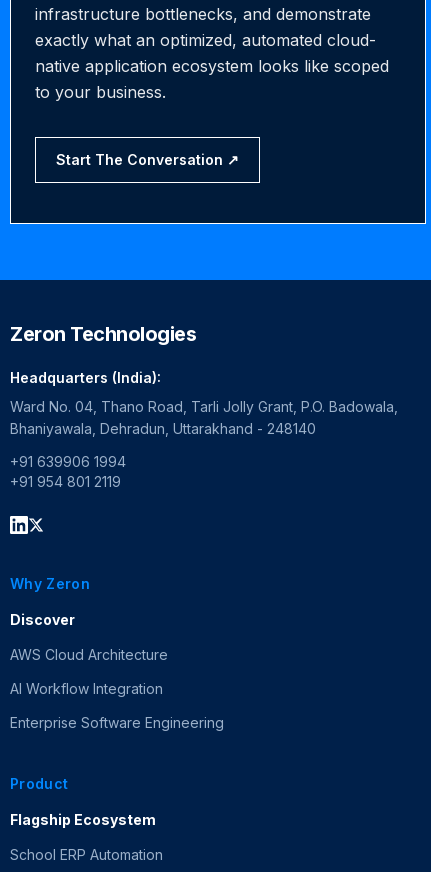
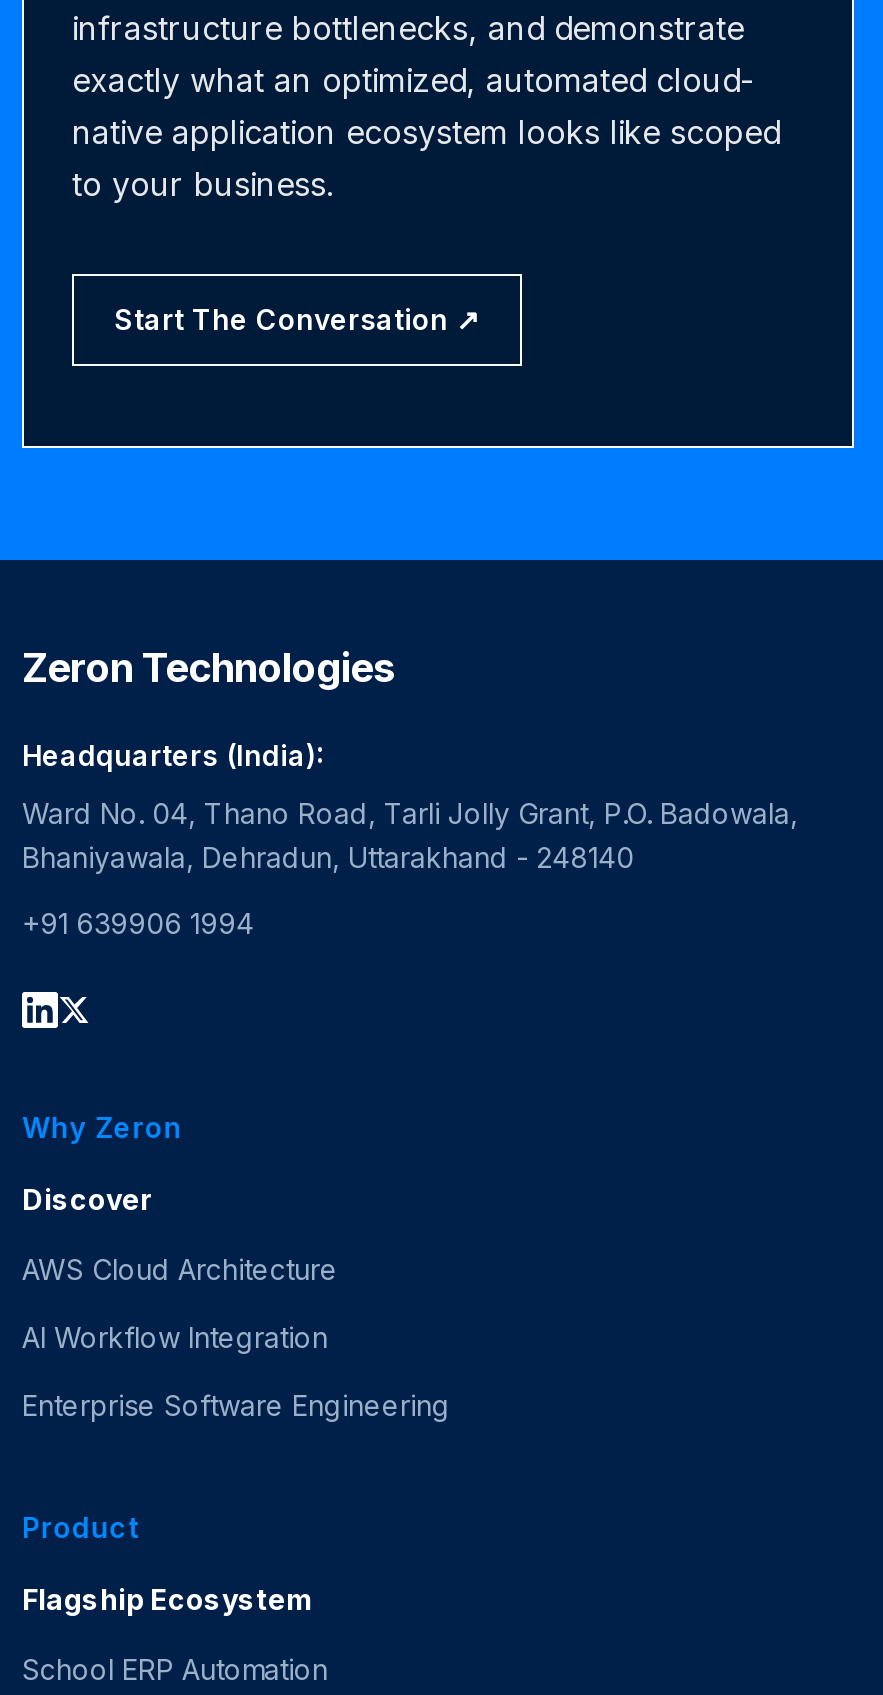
- +91 954 801 2119
